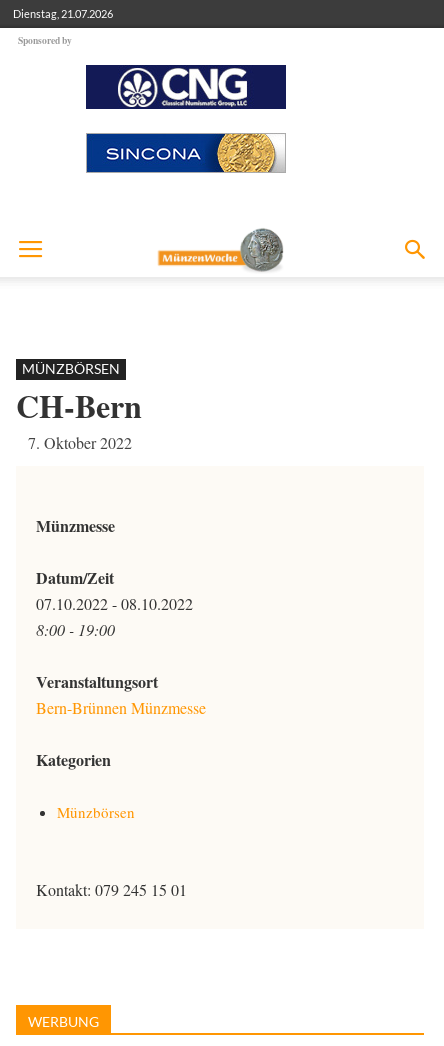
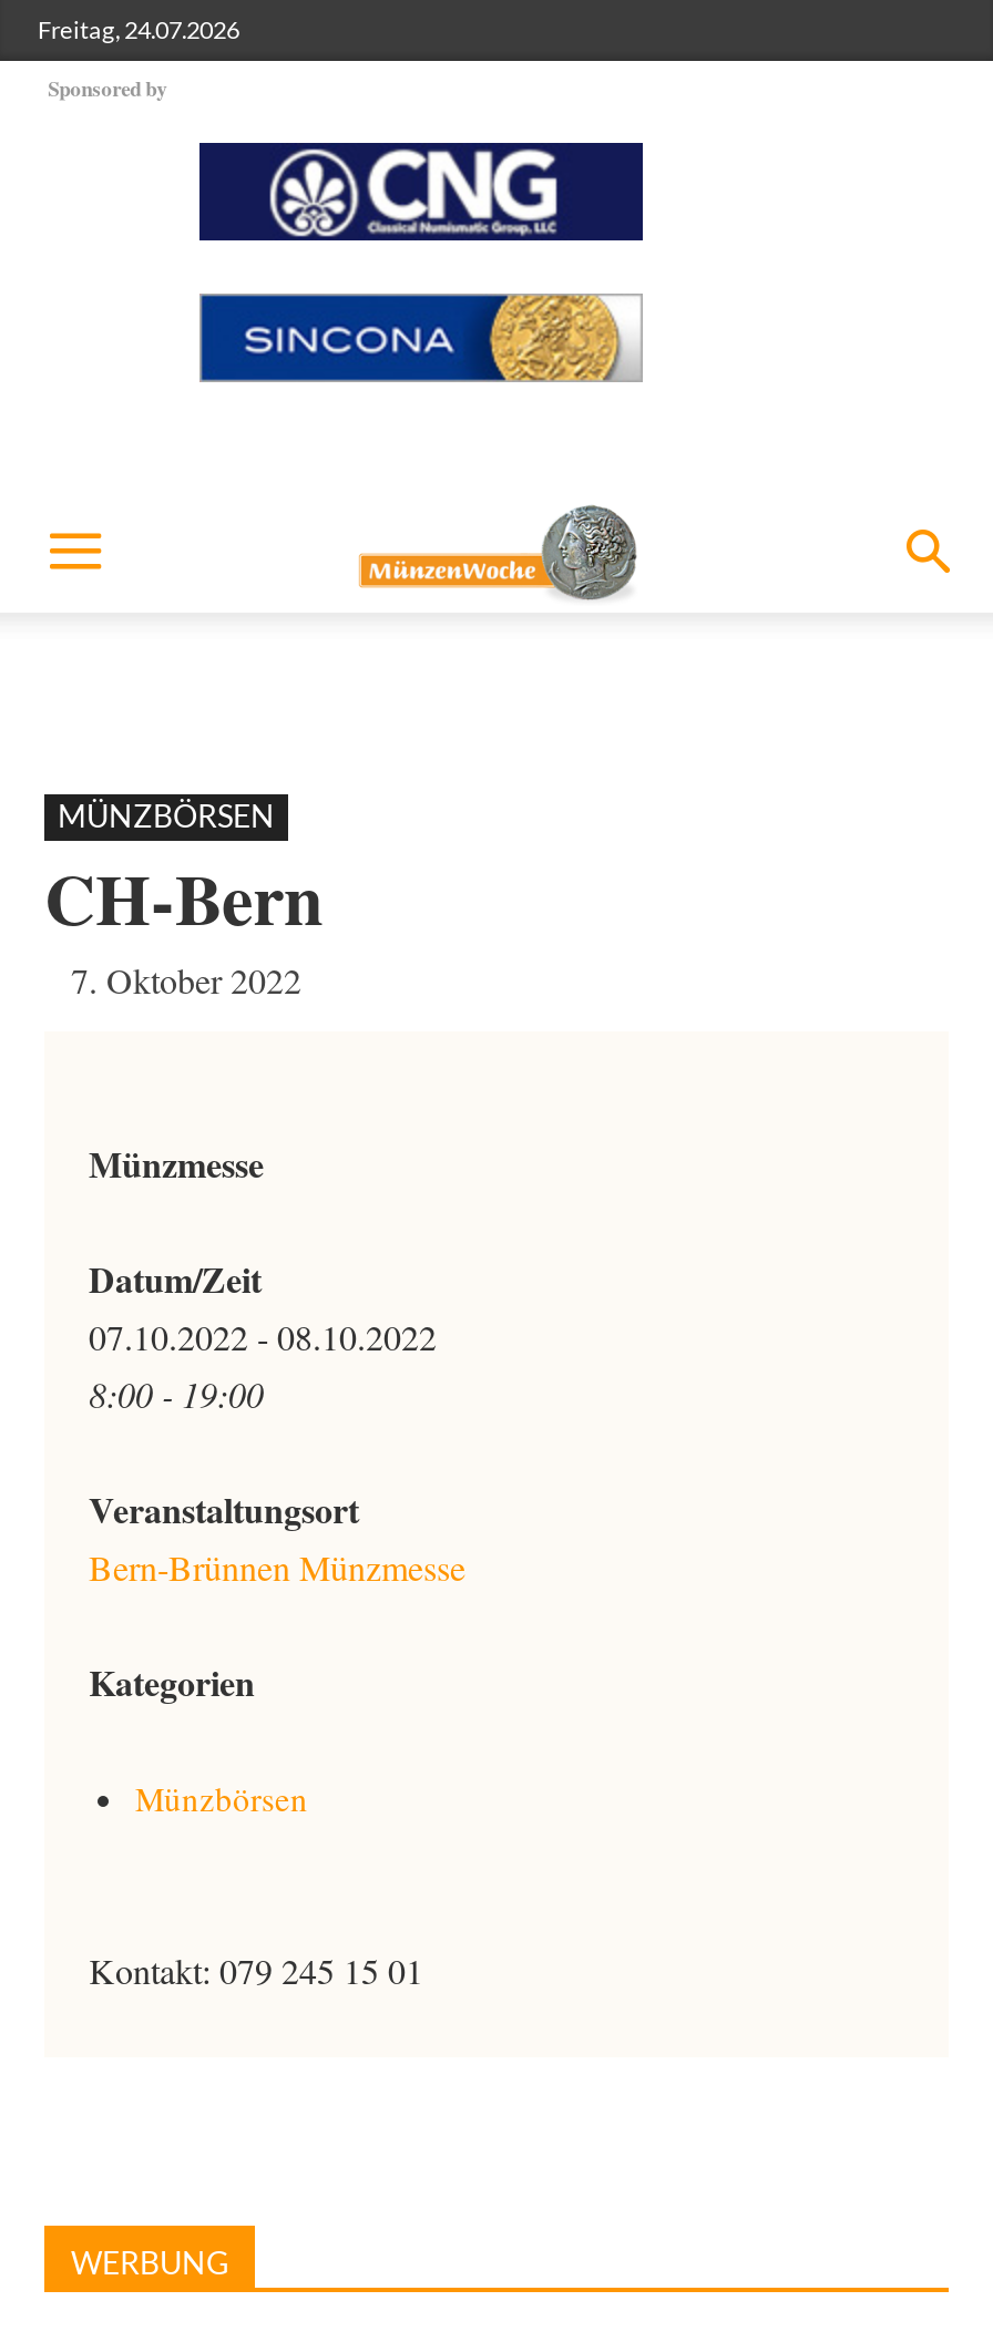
- Dienstag, 21.07.2026
+ Freitag, 24.07.2026
